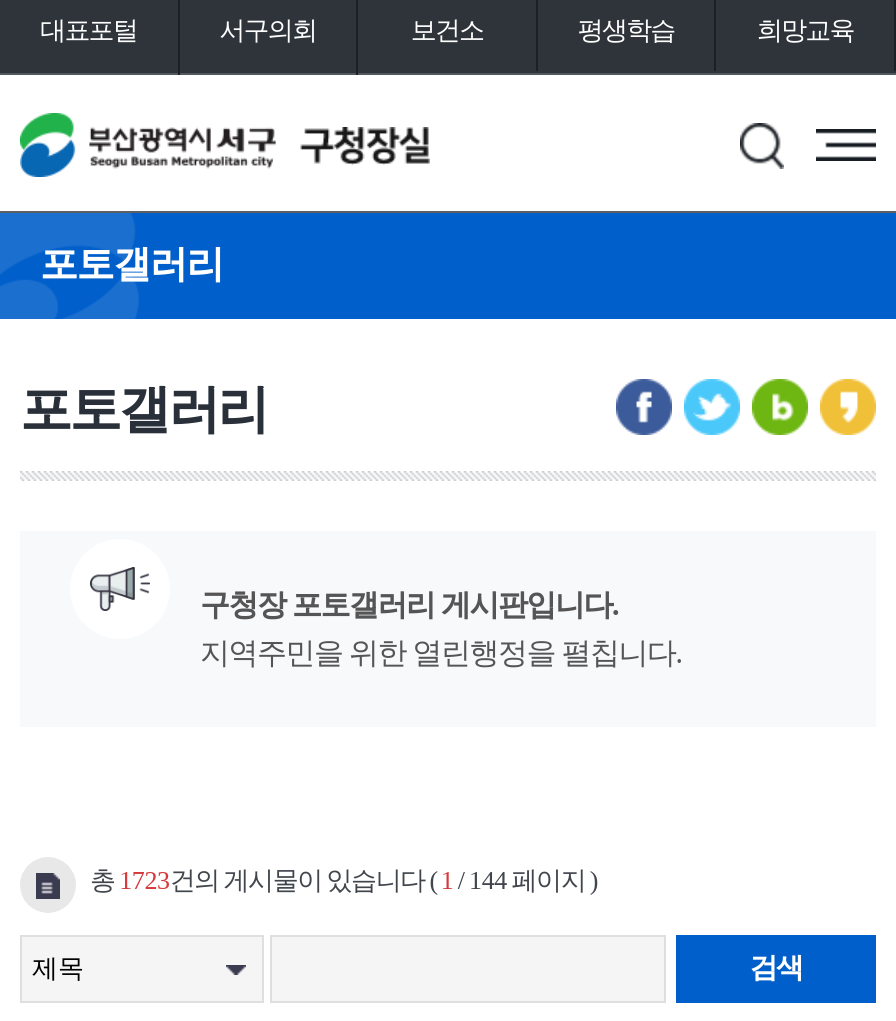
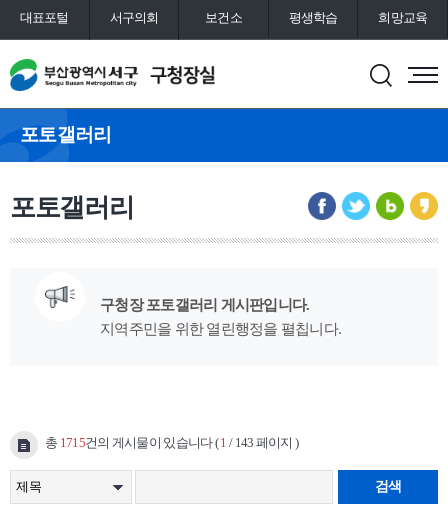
- 총 1723건의 게시물이 있습니다 (1 / 144 페이지 )
+ 총 1715건의 게시물이 있습니다 (1 / 143 페이지 )
